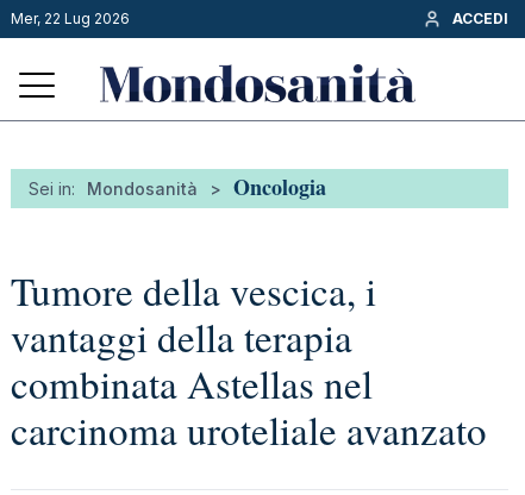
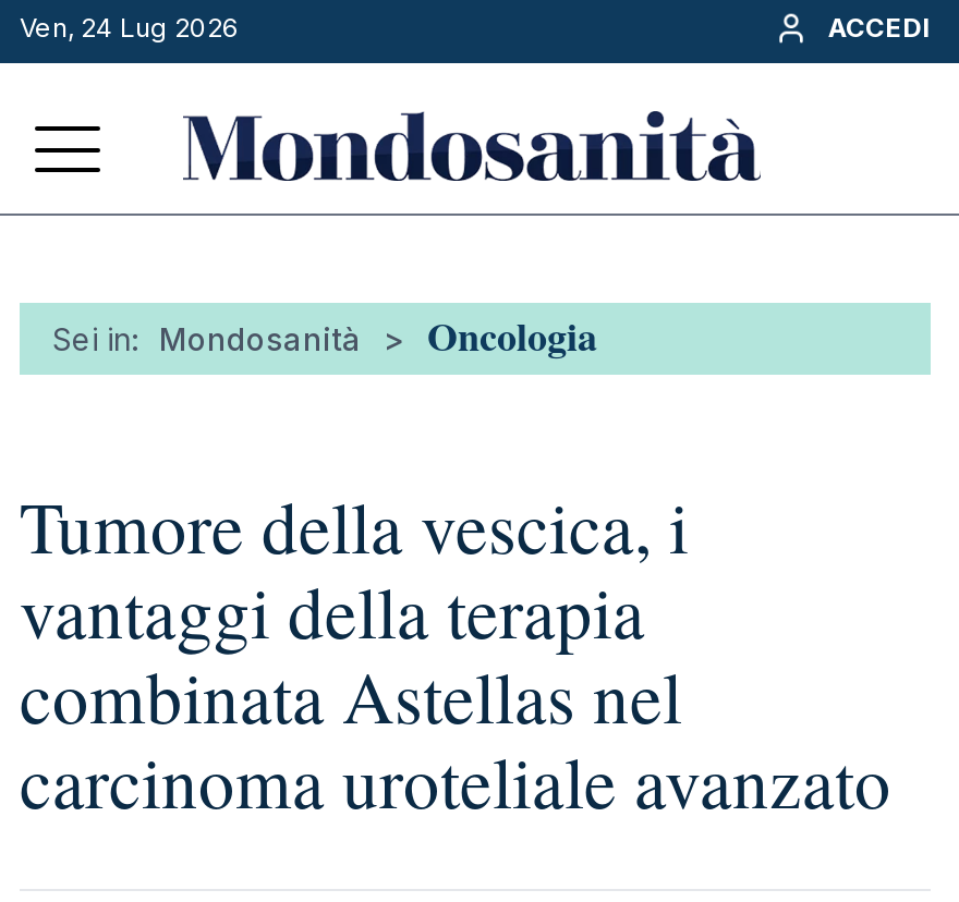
- Mer, 22 Lug 2026
+ Ven, 24 Lug 2026
